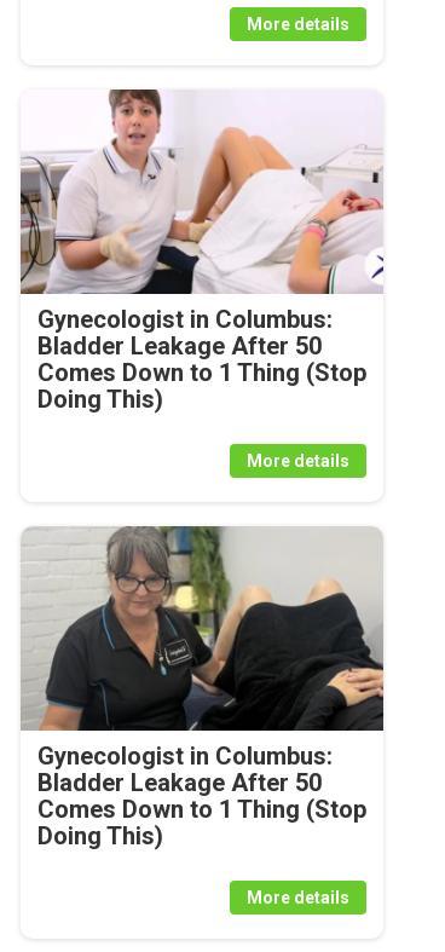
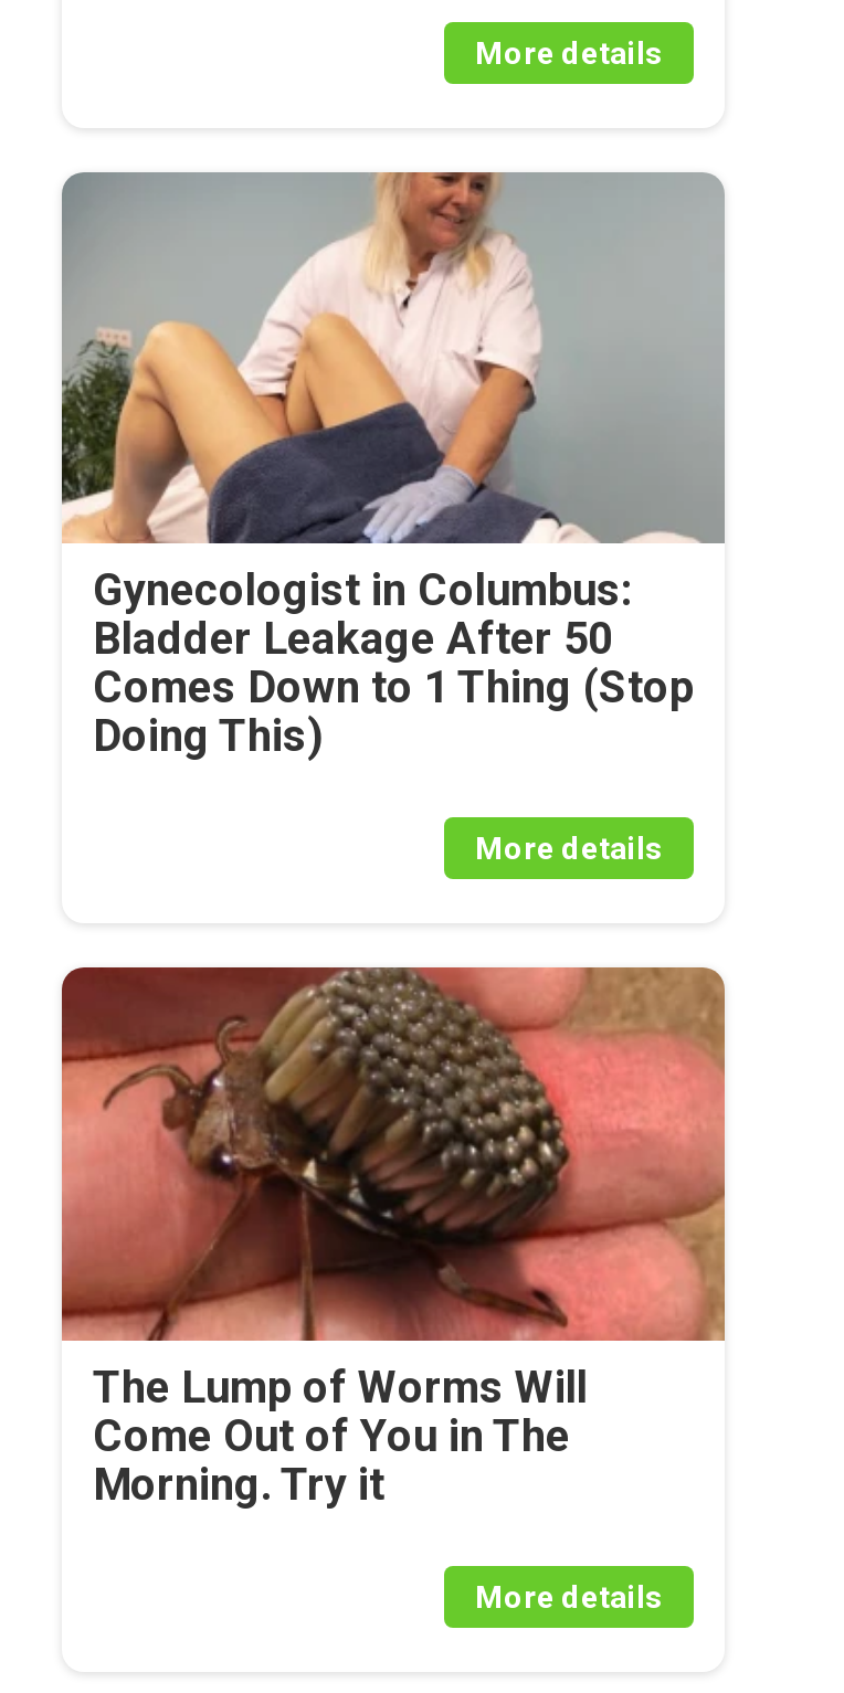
- [image]
+ [image]

- [image]
- Gynecologist in Columbus:
- Bladder Leakage After 50
- Comes Down to 1 Thing (Stop
- Doing This)
+ [image]
+ The Lump of Worms Will
+ Come Out of You in The
+ Morning. Try it
